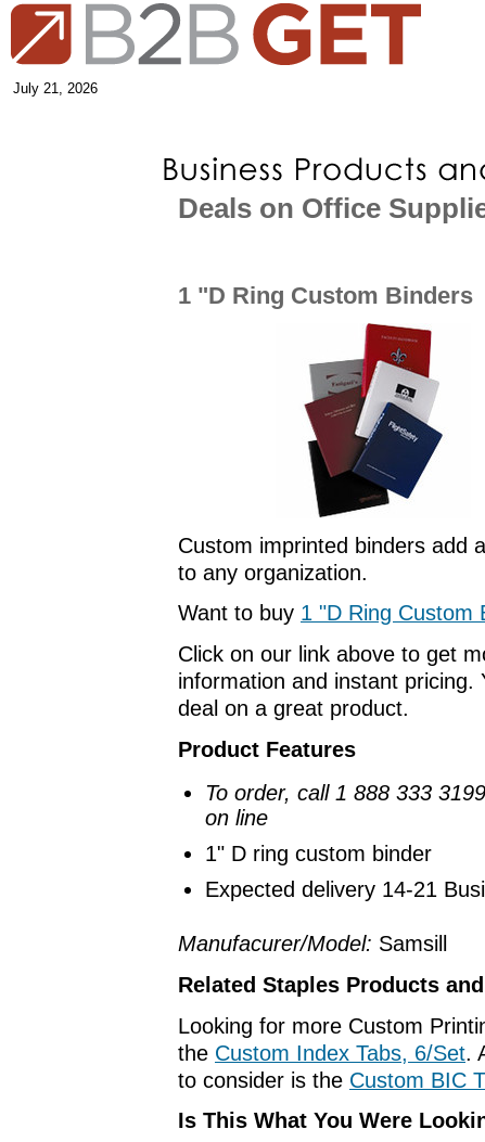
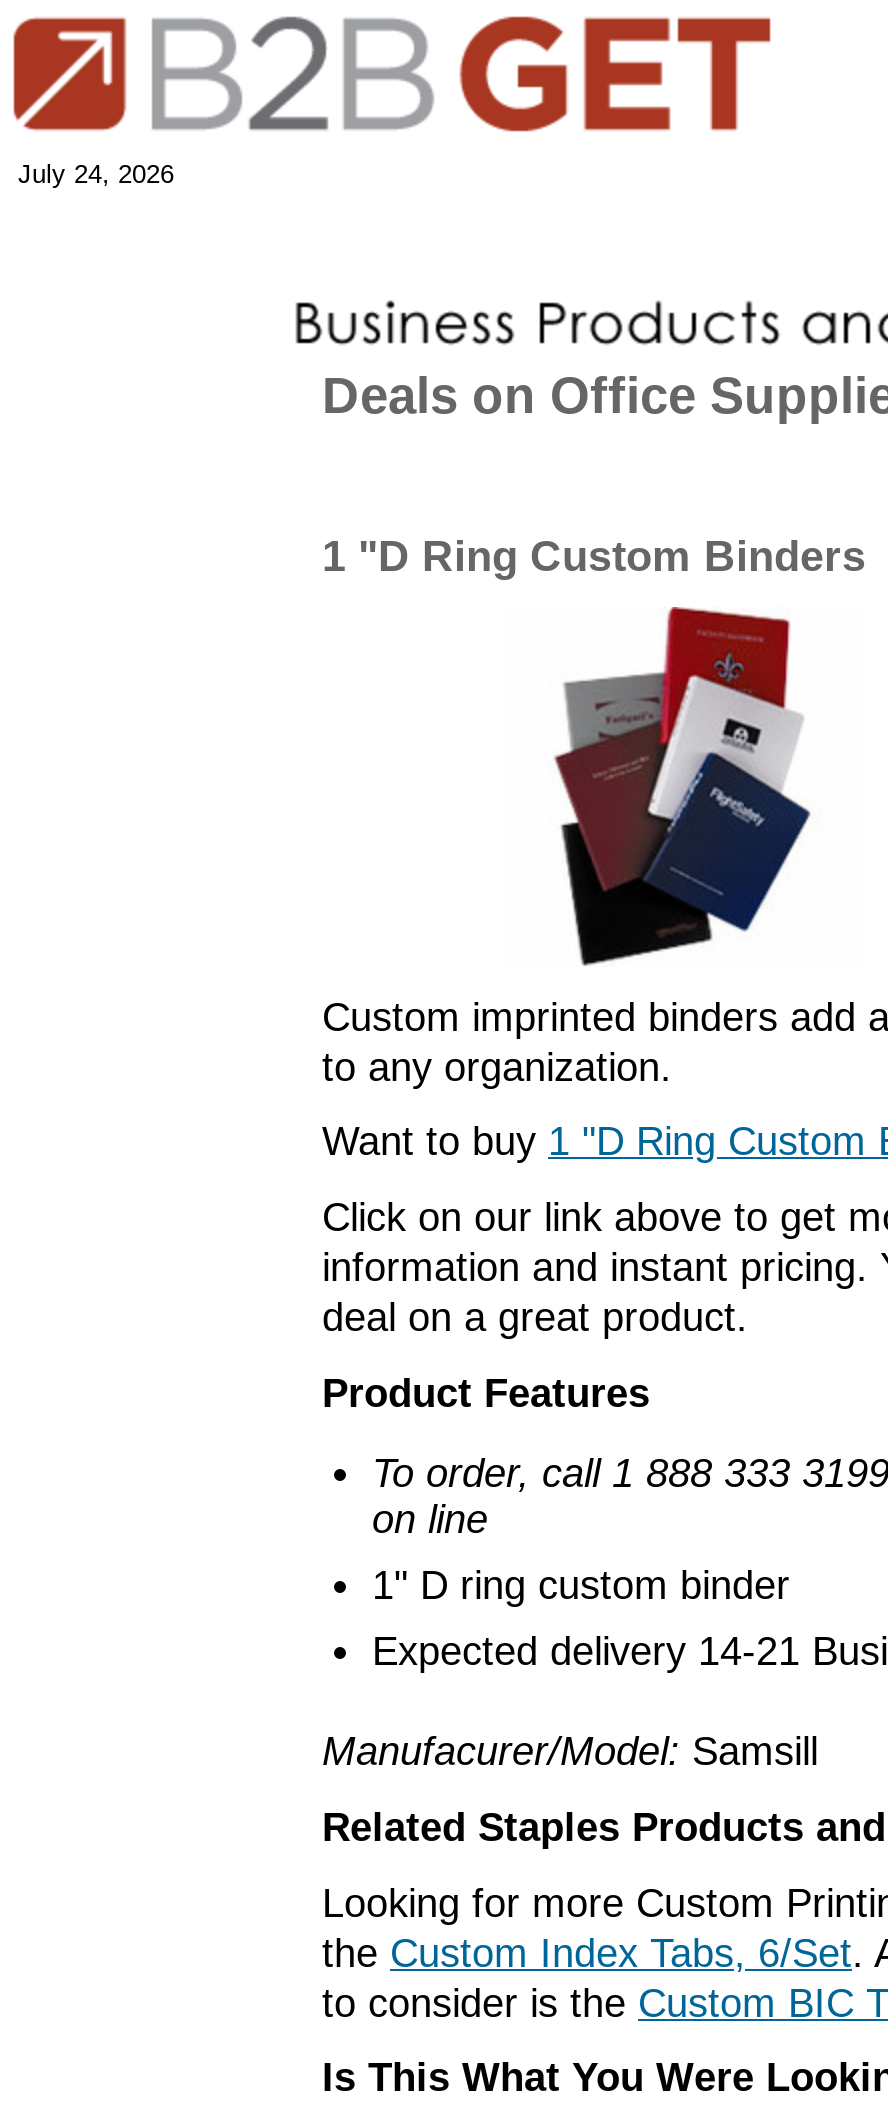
- July 21, 2026
+ July 24, 2026
